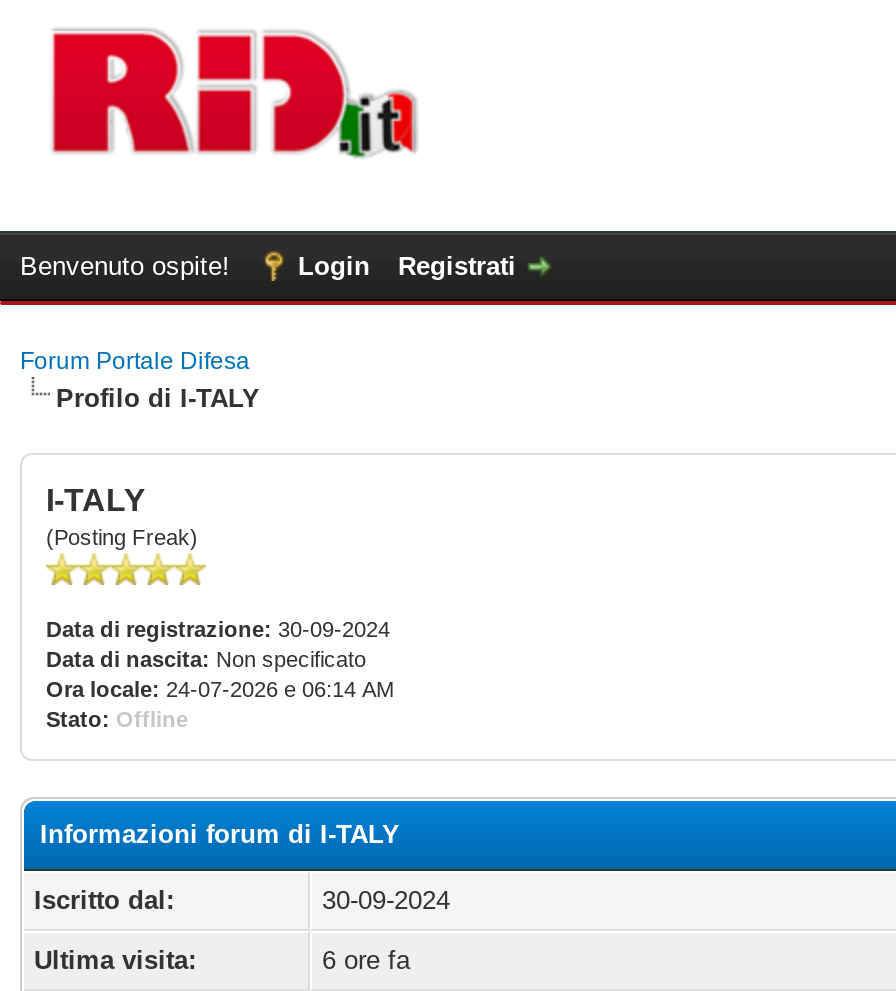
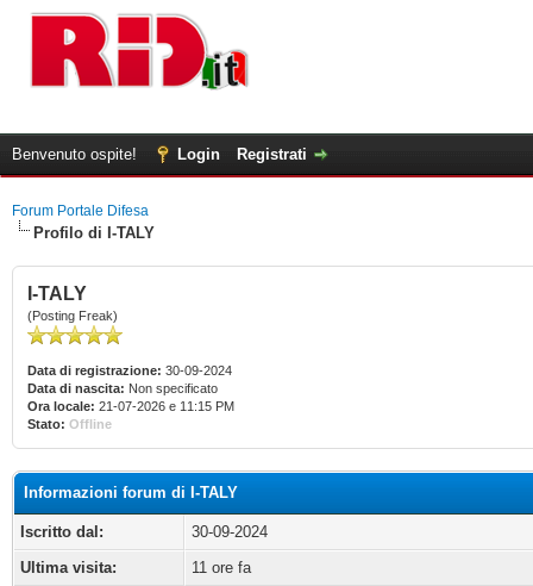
- Ora locale: 24-07-2026 e 06:14 AM
+ Ora locale: 21-07-2026 e 11:15 PM

- 6 ore fa
+ 11 ore fa
